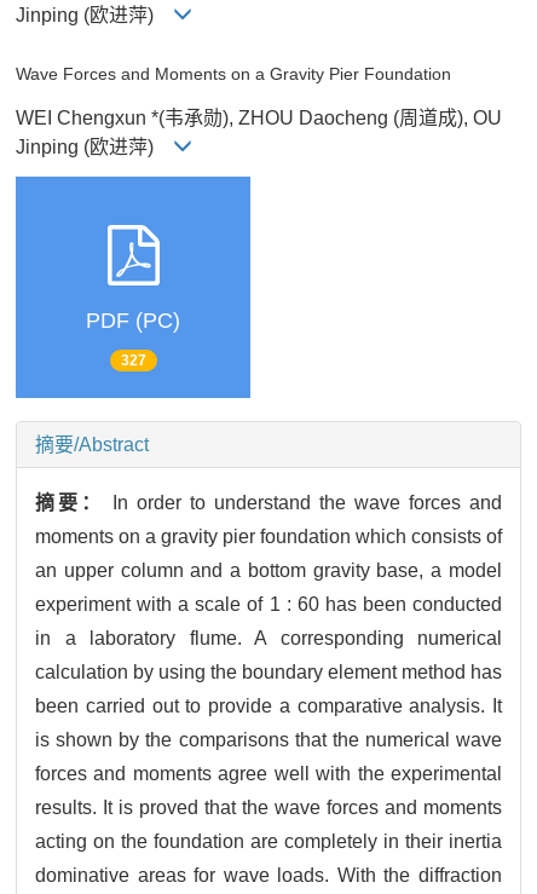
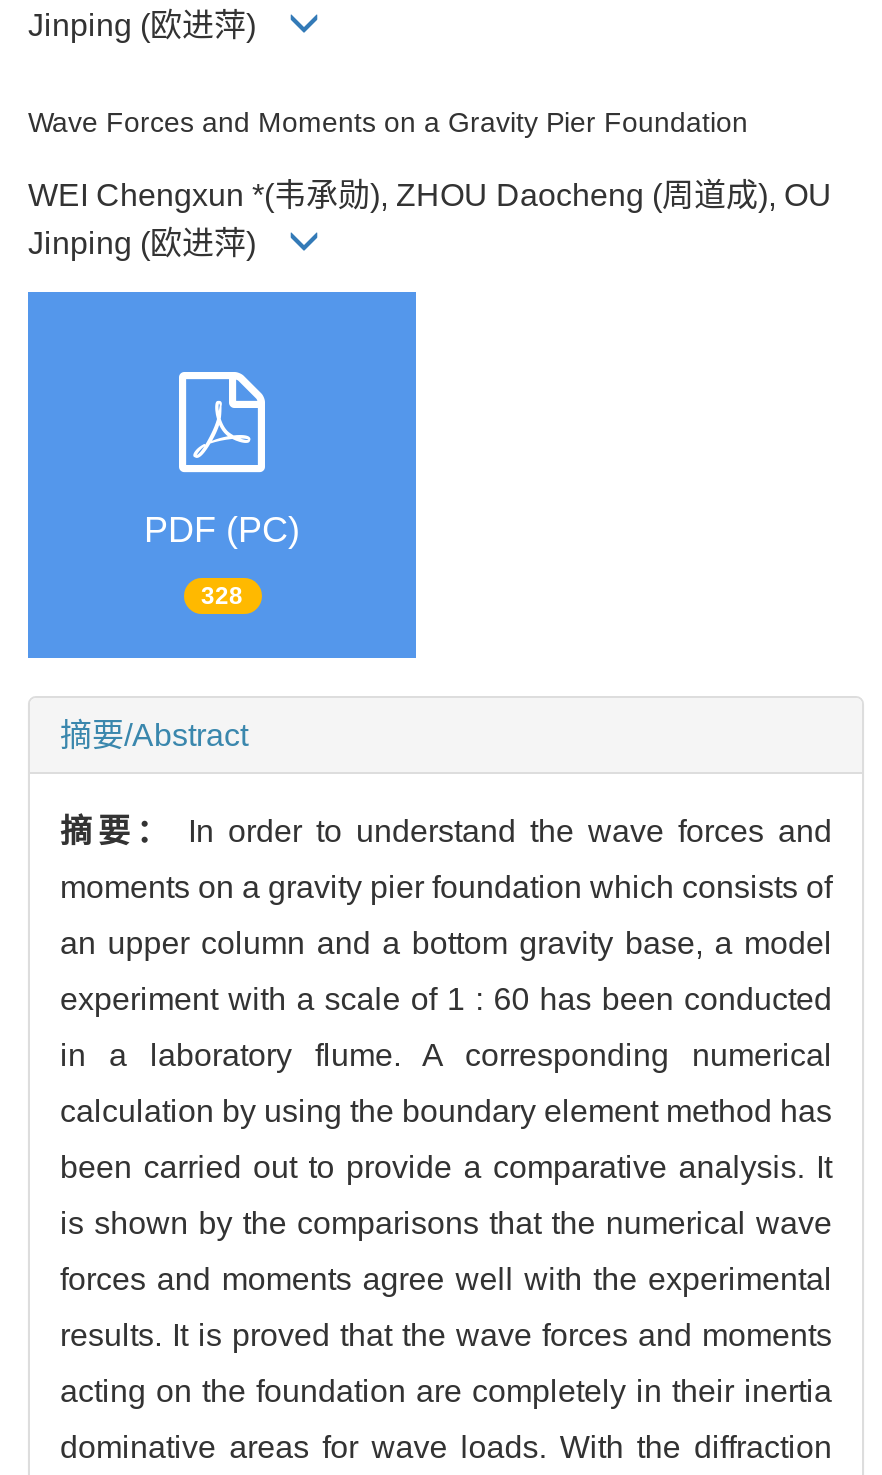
- 327
+ 328
